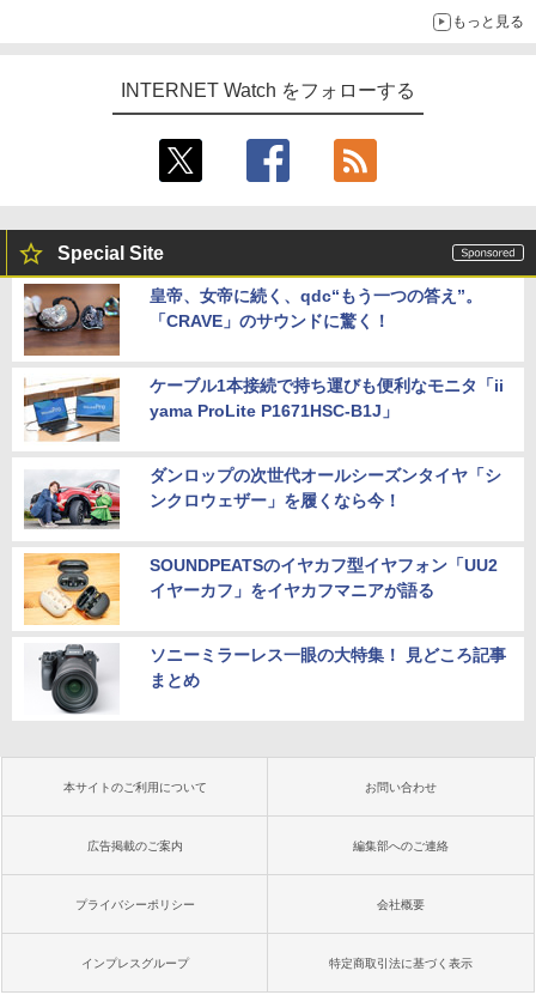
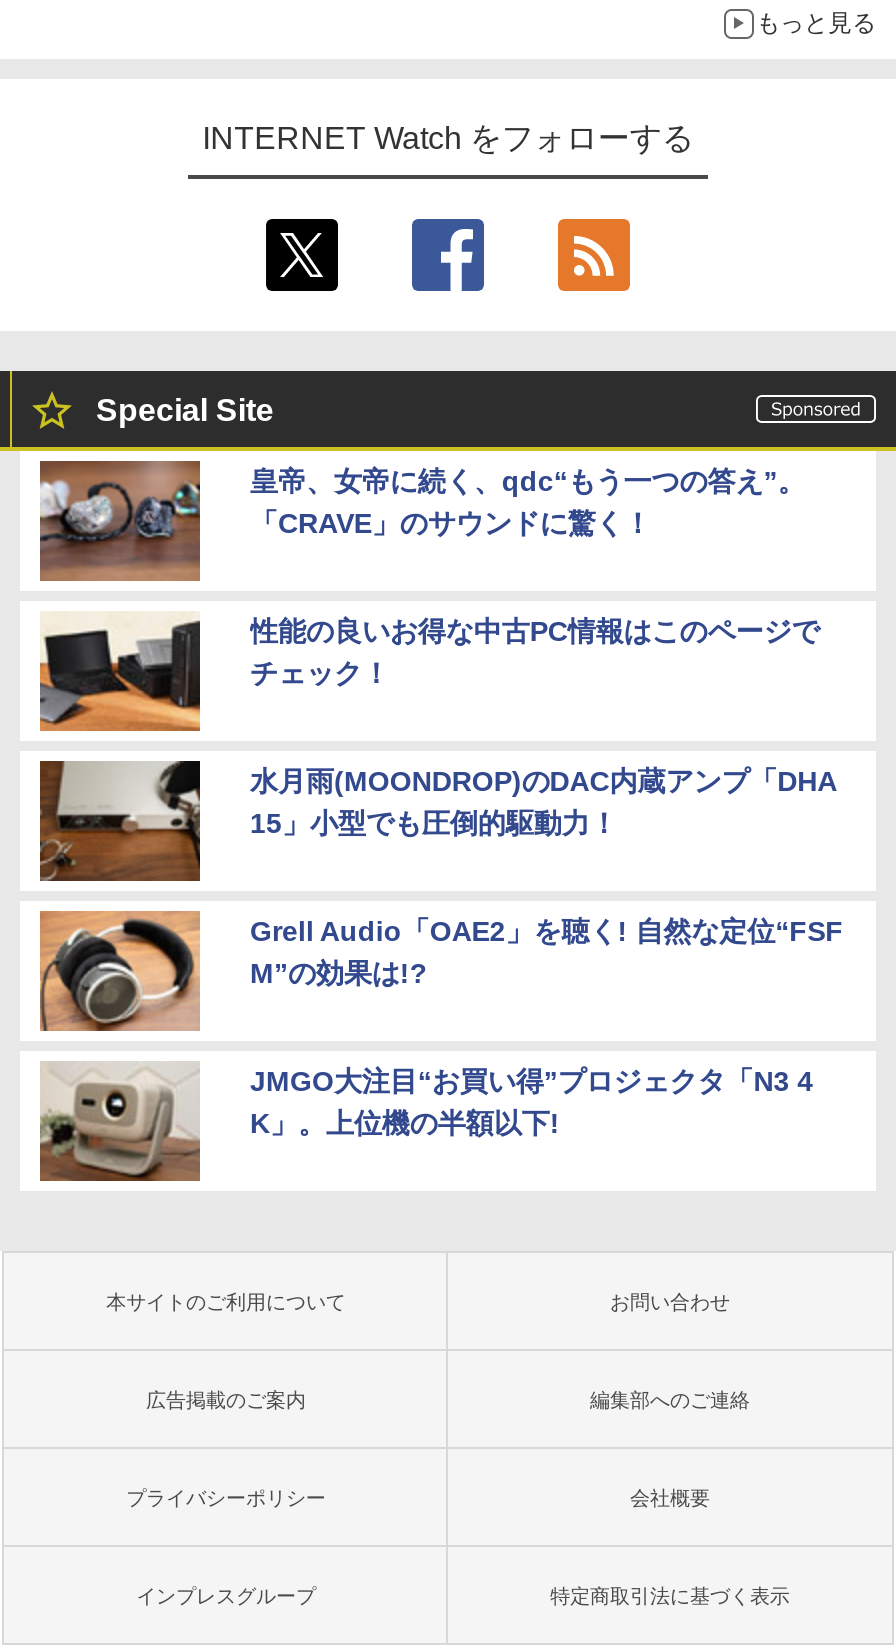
- [image]
- ケーブル1本接続で持ち運びも便利なモニタ「ii
- yama ProLite P1671HSC-B1J」
+ [image]
+ 性能の良いお得な中古PC情報はこのページで
+ チェック！

- [image]
- ダンロップの次世代オールシーズンタイヤ「シ
- ンクロウェザー」を履くなら今！
+ [image]
+ 水月雨(MOONDROP)のDAC内蔵アンプ「DHA
+ 15」小型でも圧倒的駆動力！

- [image]
- SOUNDPEATSのイヤカフ型イヤフォン「UU2
- イヤーカフ」をイヤカフマニアが語る
+ [image]
+ Grell Audio「OAE2」を聴く! 自然な定位“FSF
+ M”の効果は!?

- [image]
- ソニーミラーレス一眼の大特集！ 見どころ記事
- まとめ
+ [image]
+ JMGO大注目“お買い得”プロジェクタ「N3 4
+ K」。上位機の半額以下!
